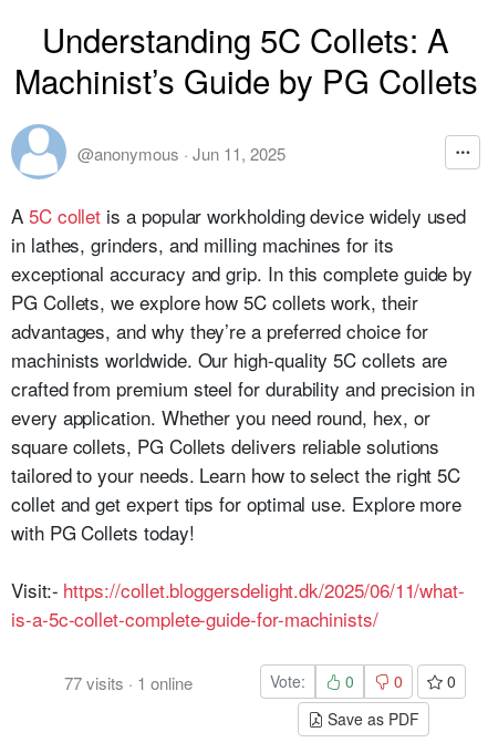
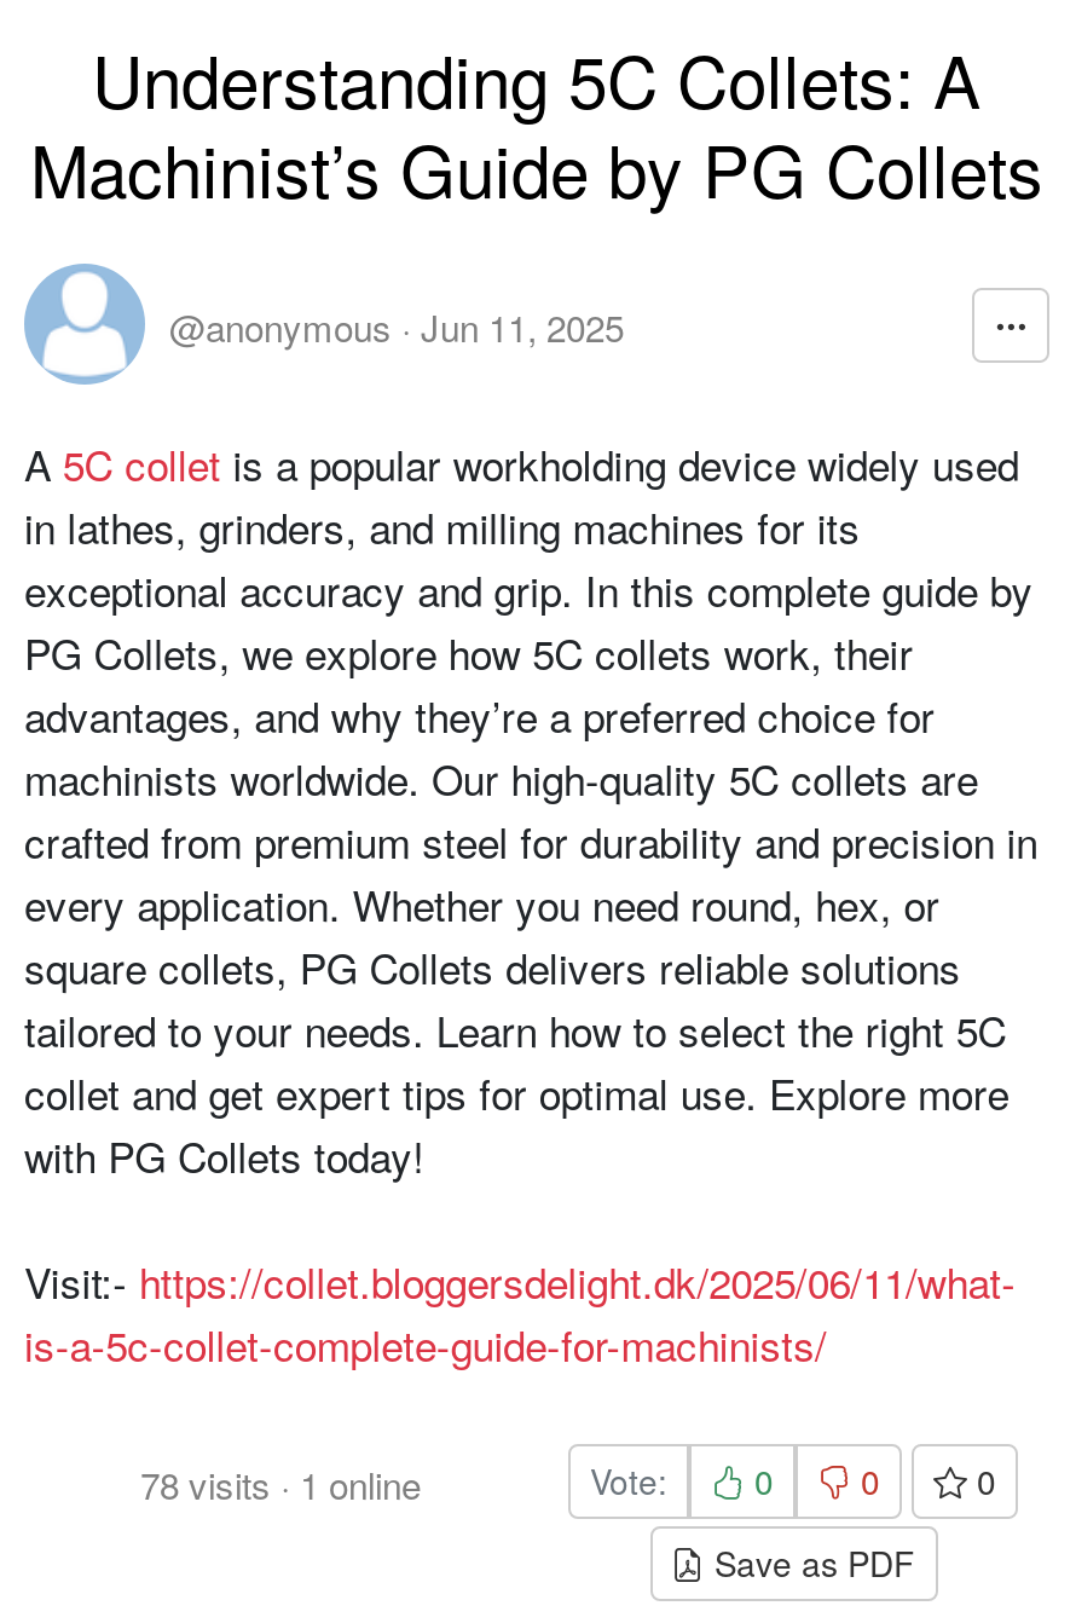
- 77 visits · 1 online
+ 78 visits · 1 online
